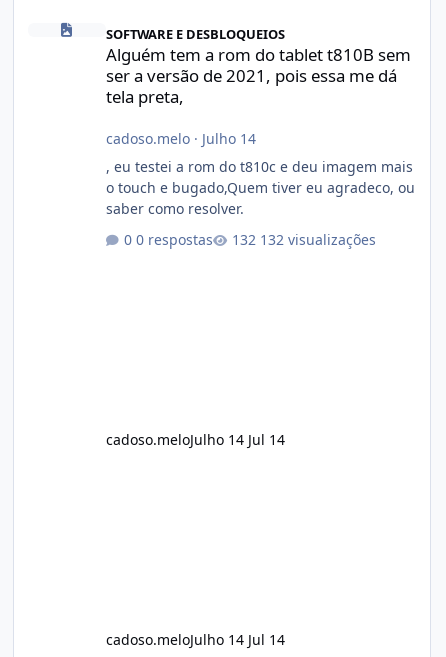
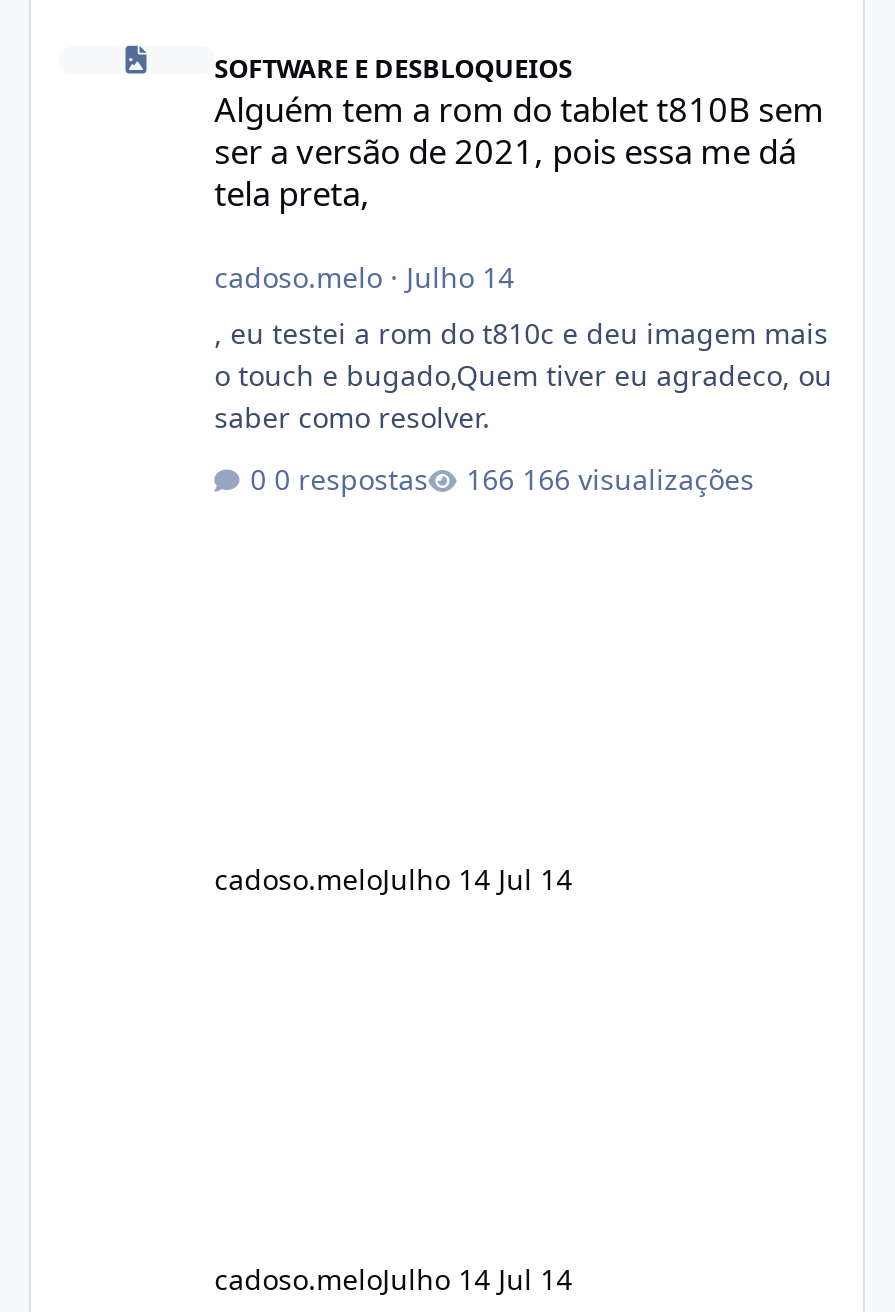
- 132 visualizações
+ 166 visualizações
